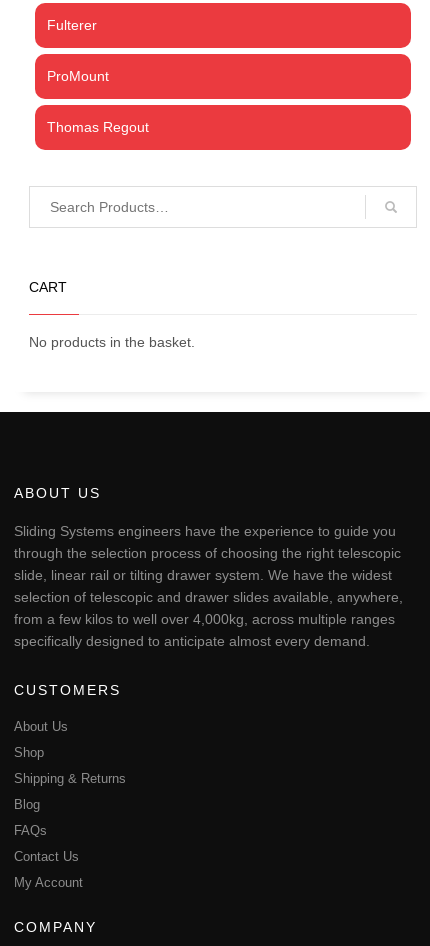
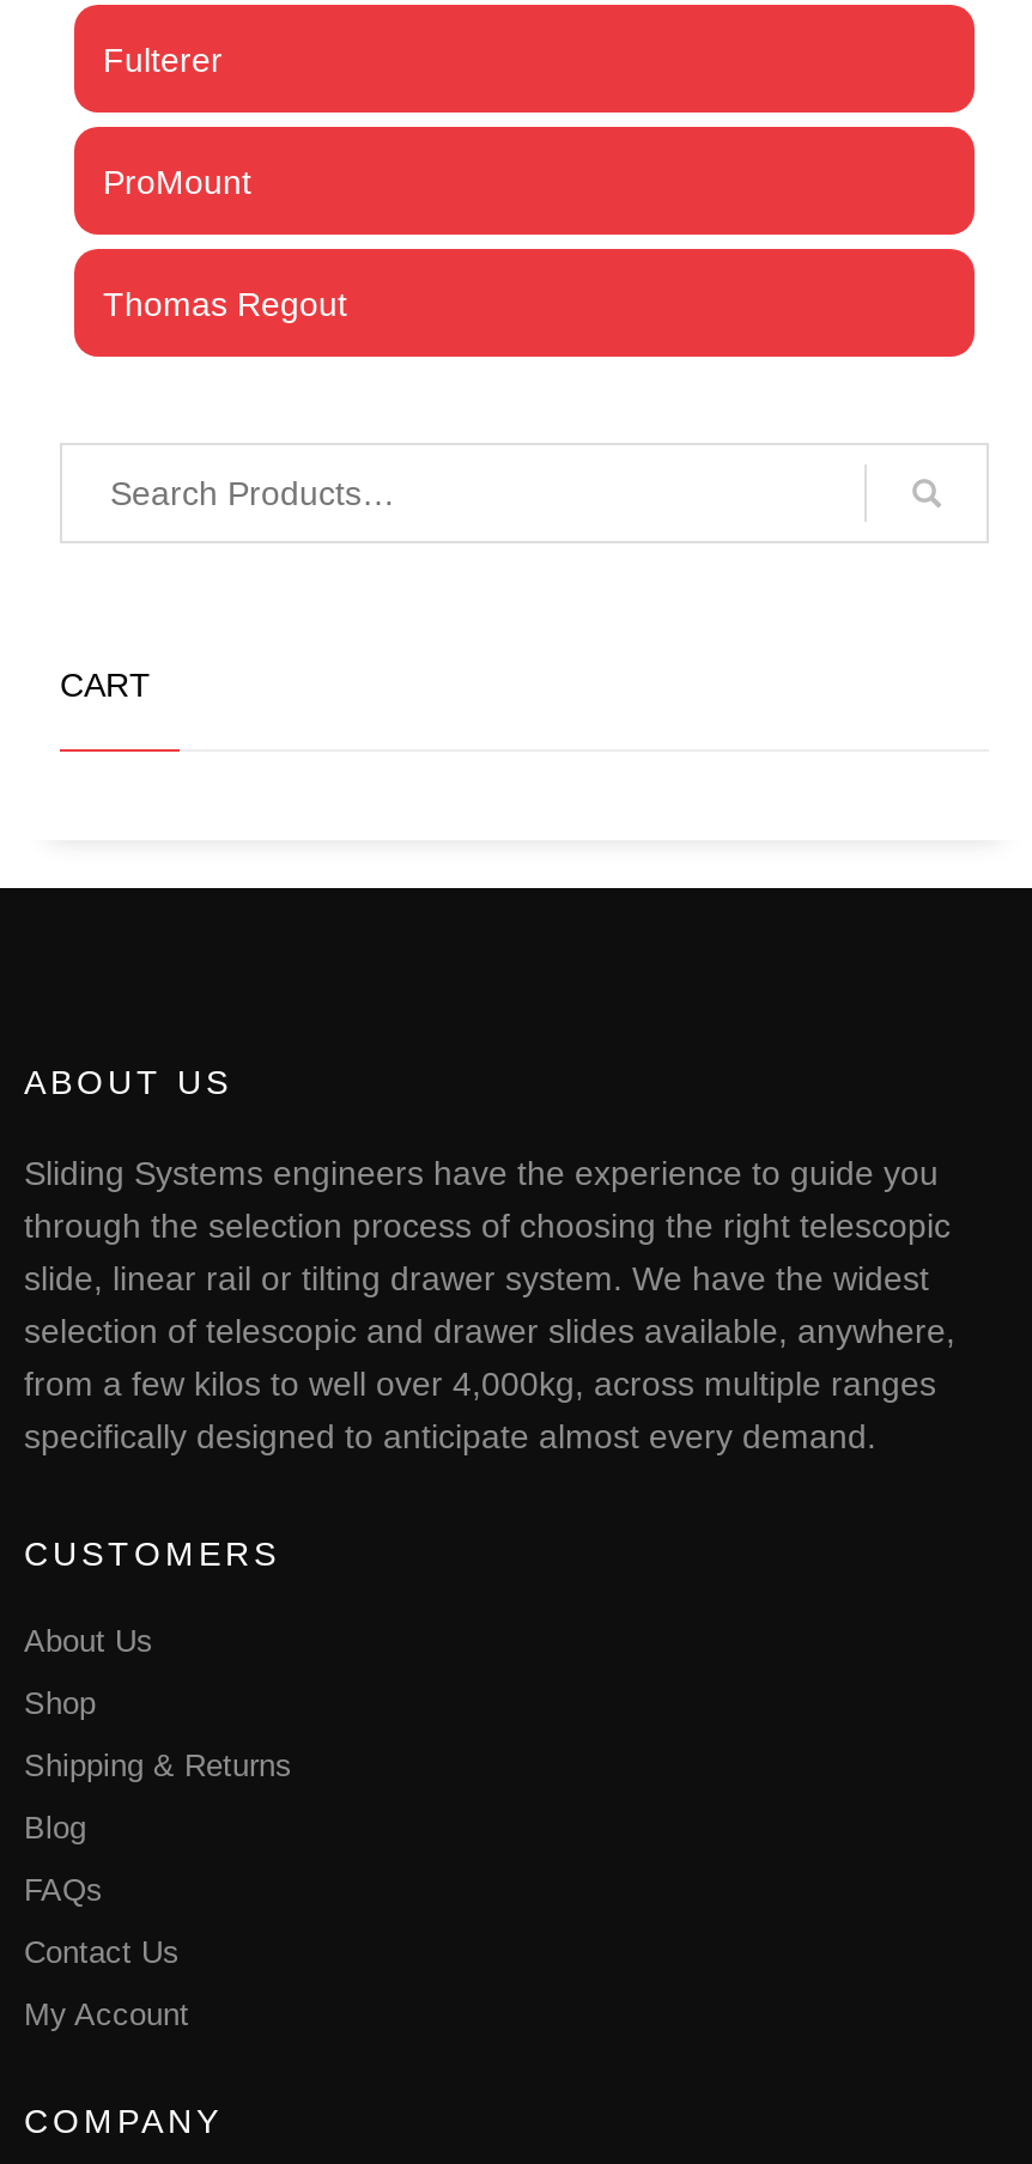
- No products in the basket.
